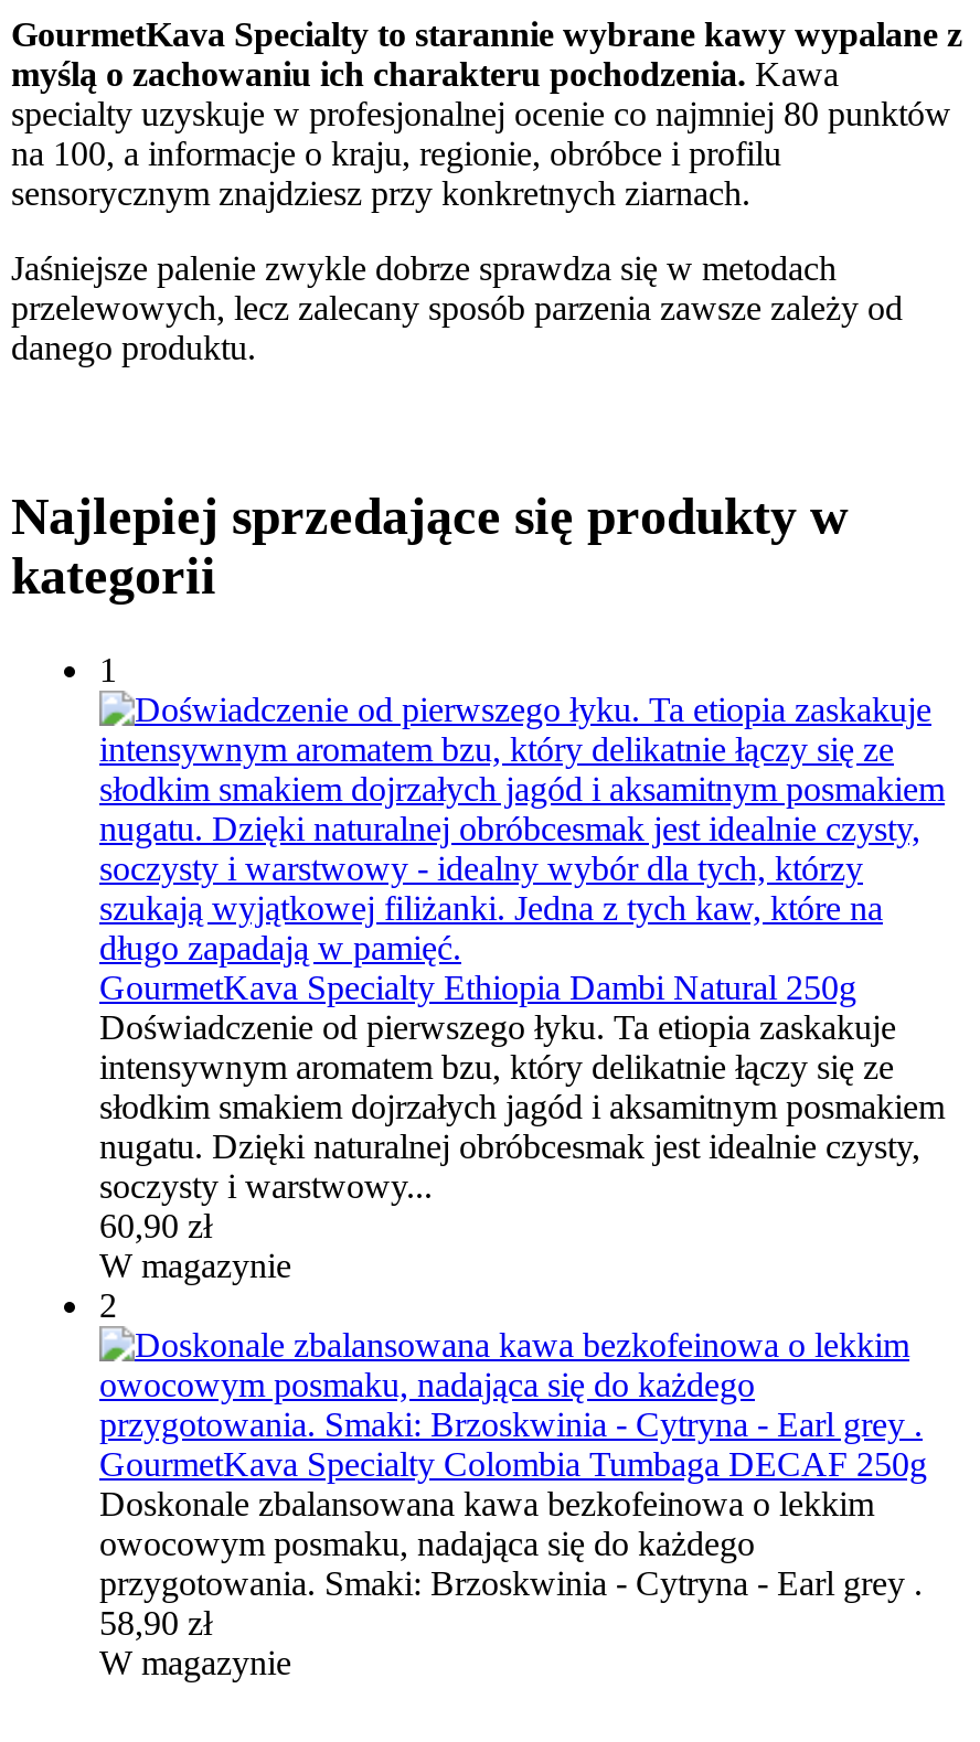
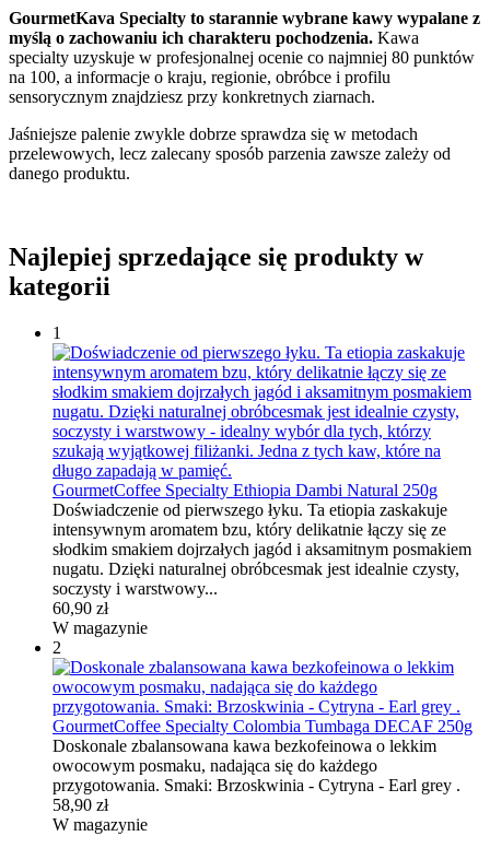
- GourmetKava Specialty Ethiopia Dambi Natural 250g
+ GourmetCoffee Specialty Ethiopia Dambi Natural 250g

- GourmetKava Specialty Colombia Tumbaga DECAF 250g
+ GourmetCoffee Specialty Colombia Tumbaga DECAF 250g
